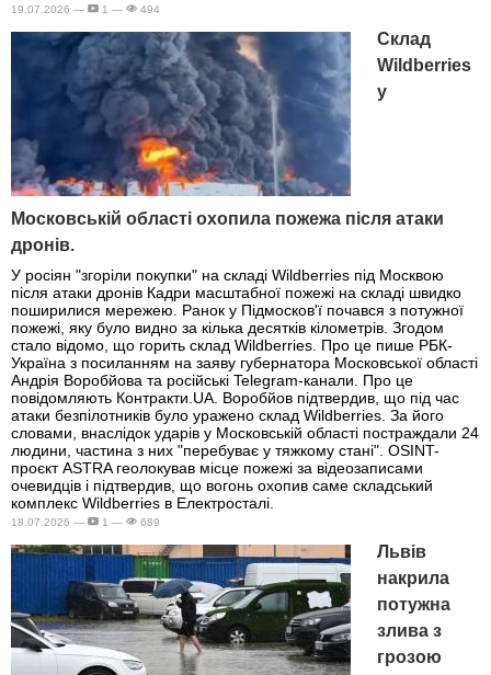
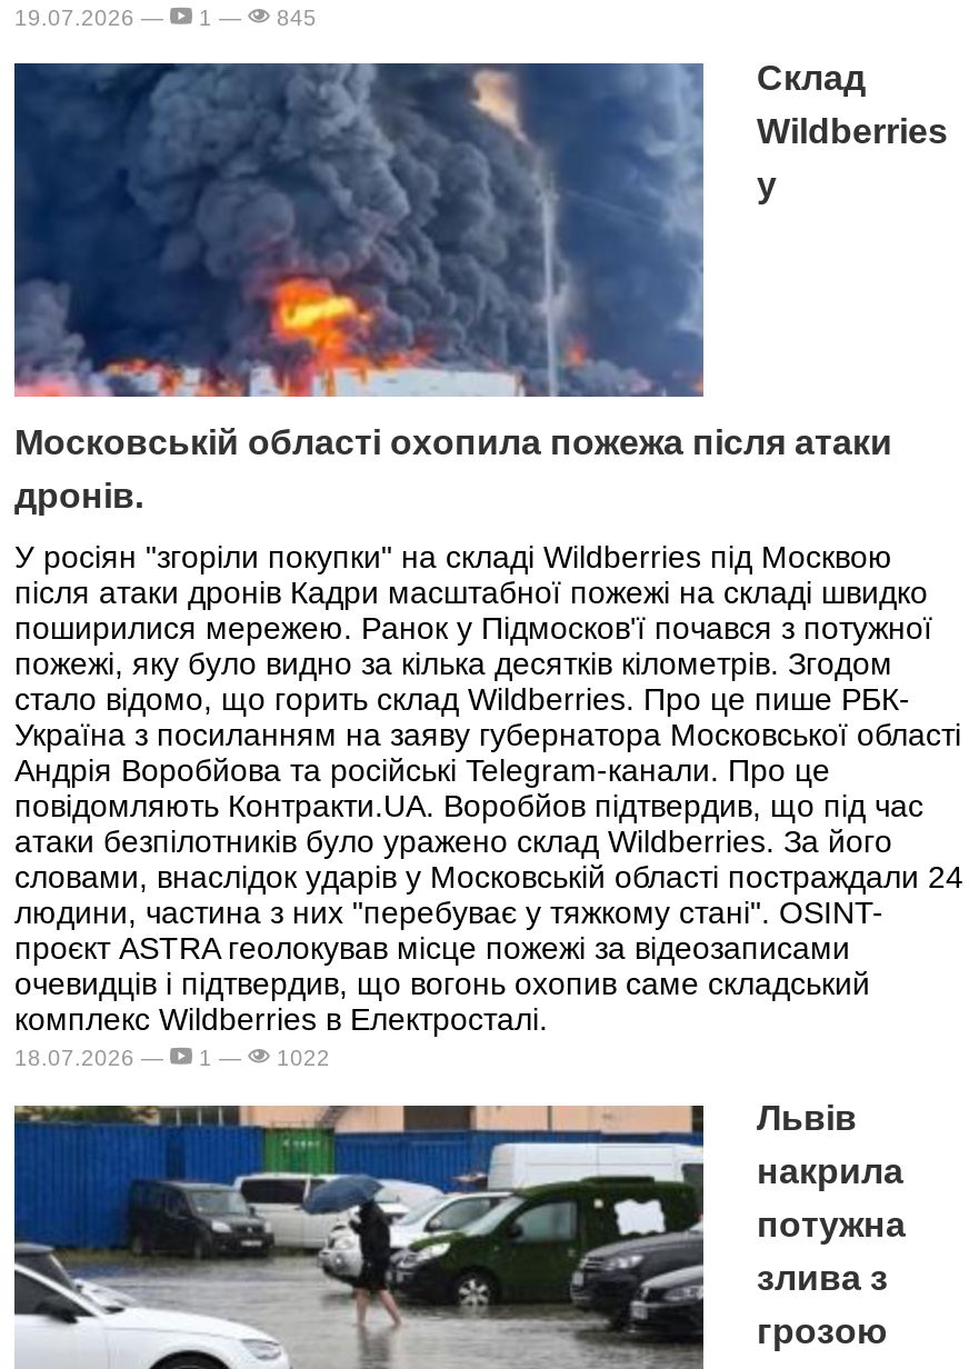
- 19.07.2026 — 1 — 494
+ 19.07.2026 — 1 — 845

- 18.07.2026 — 1 — 689
+ 18.07.2026 — 1 — 1022
